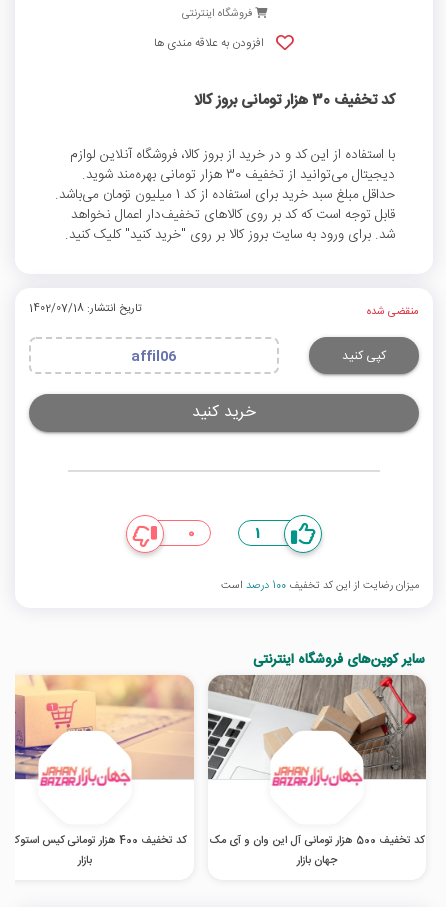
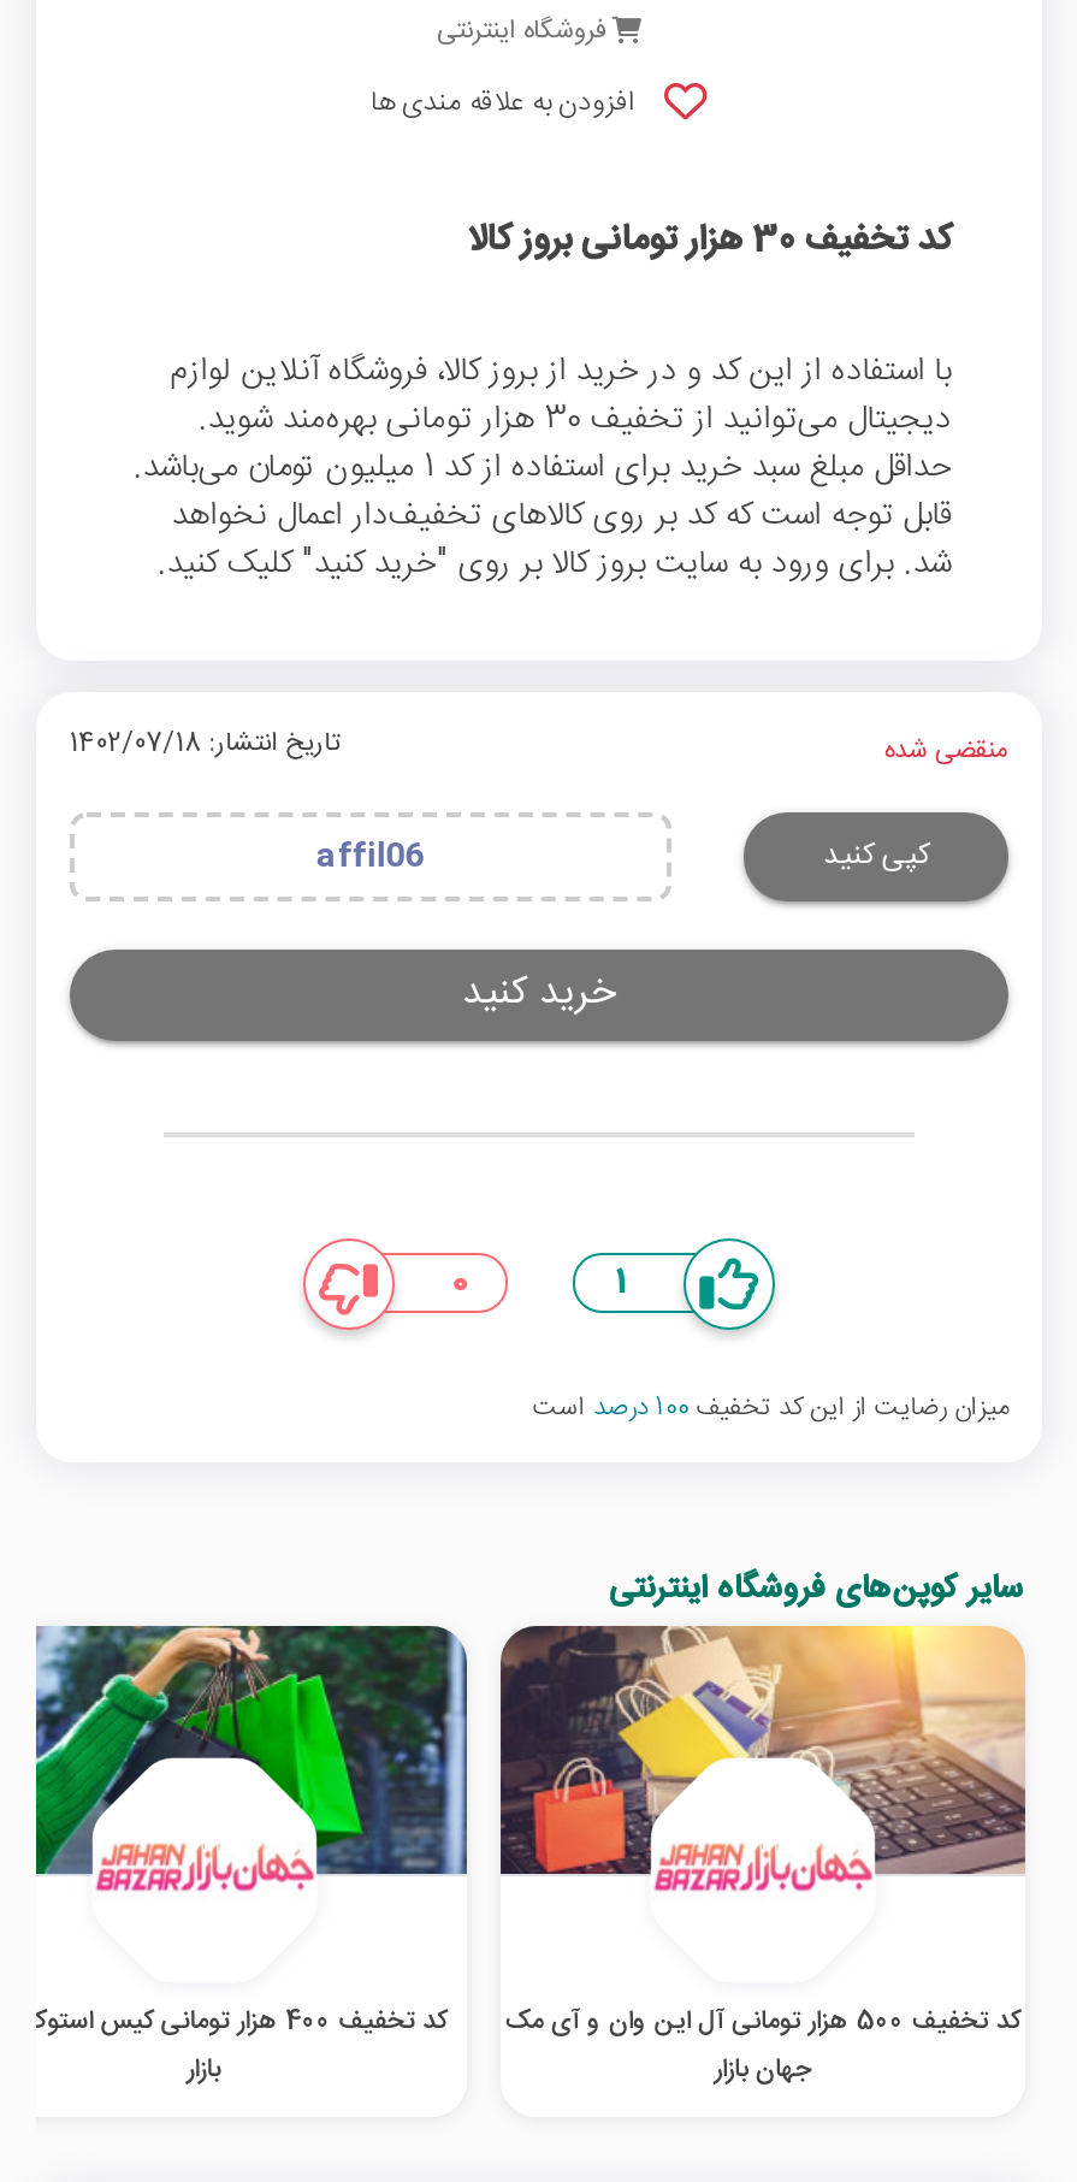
- [image]
+ [image]

- [image]
+ [image]
